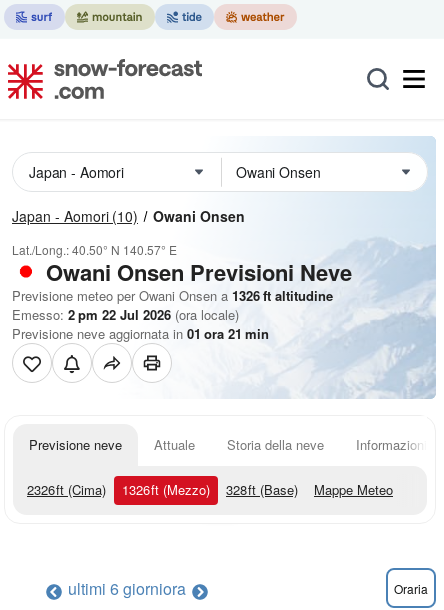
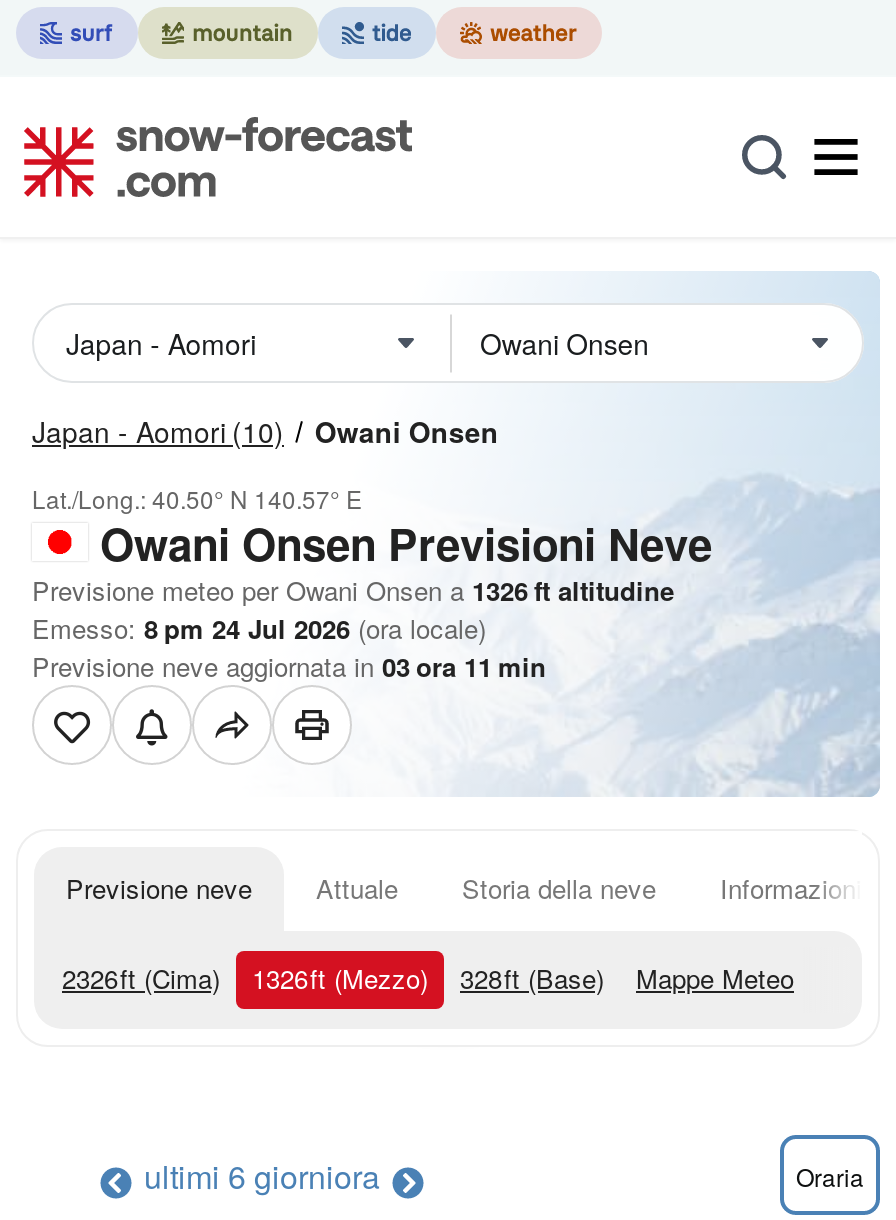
- Emesso: 2 pm 22 Jul 2026 (ora locale)
+ Emesso: 8 pm 24 Jul 2026 (ora locale)

- Previsione neve aggiornata in 01 ora 21 min
+ Previsione neve aggiornata in 03 ora 11 min
